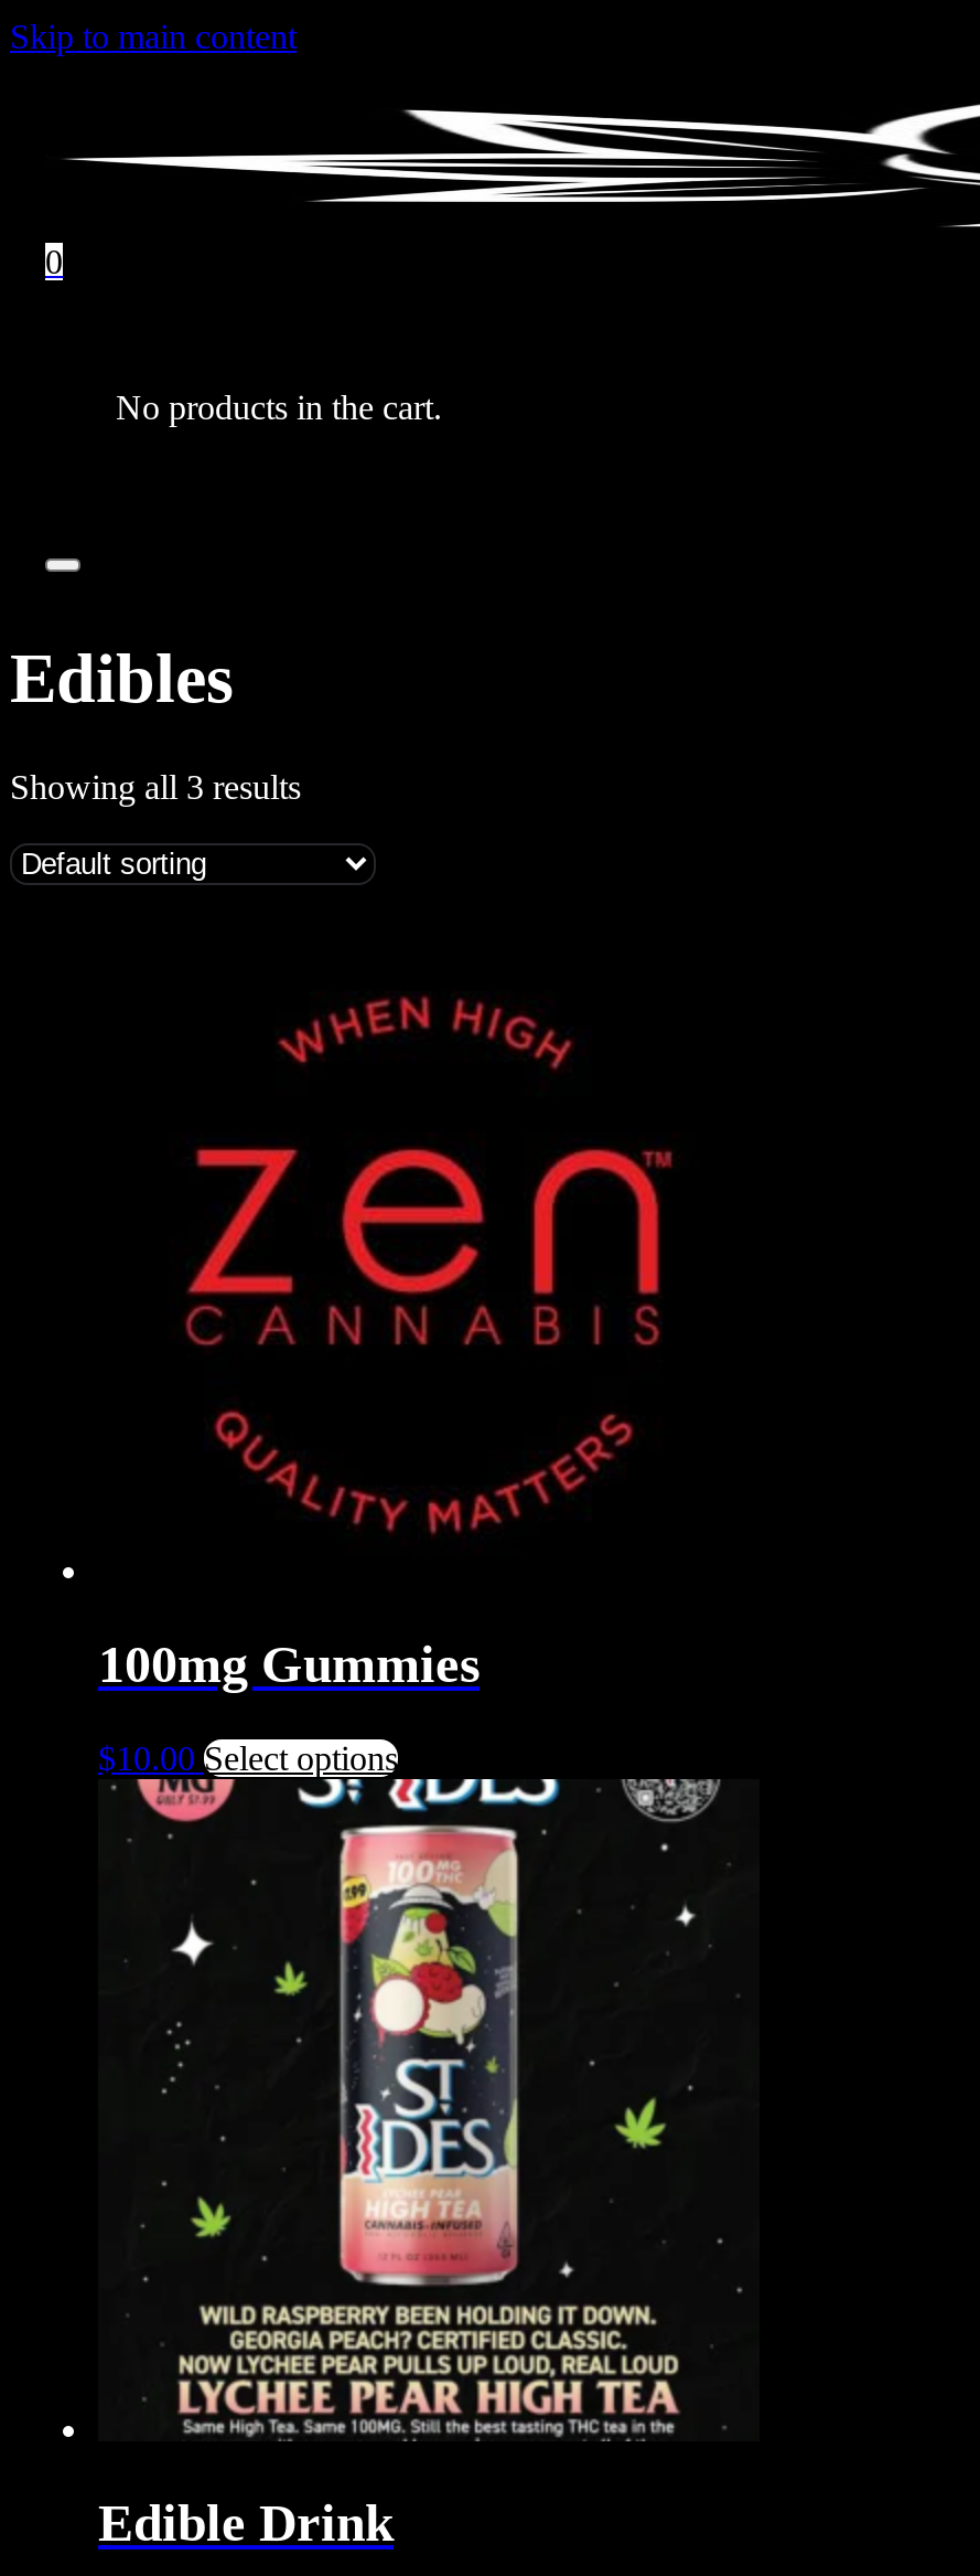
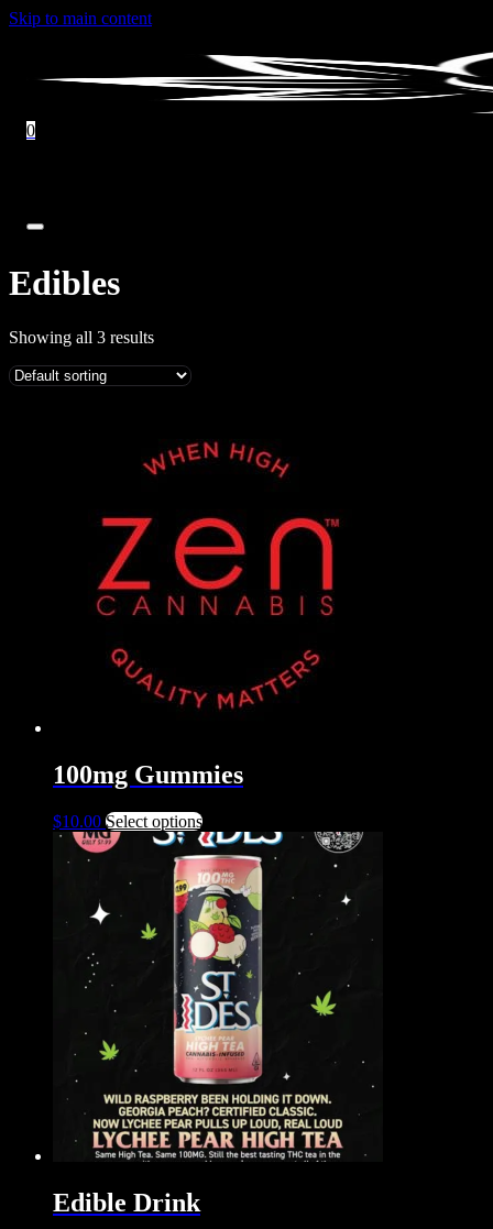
- No products in the cart.
